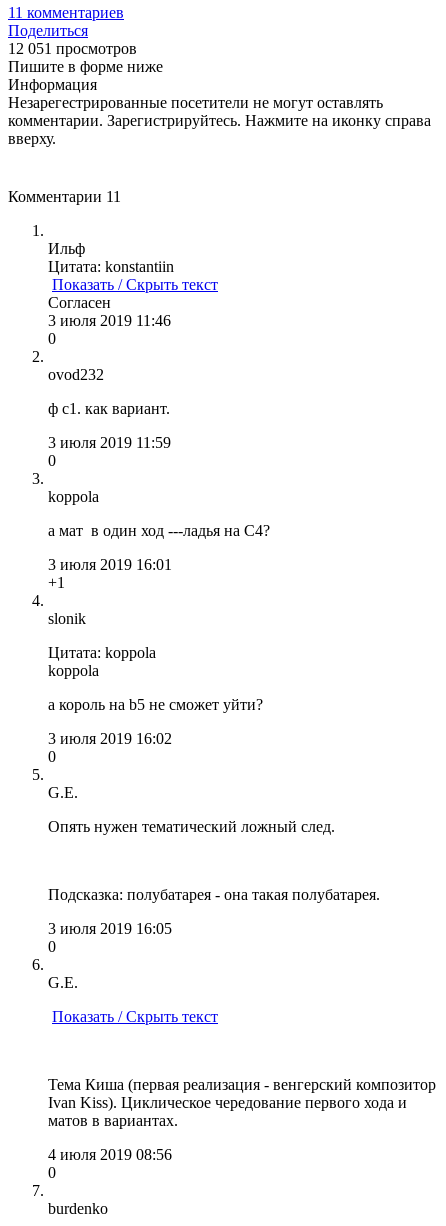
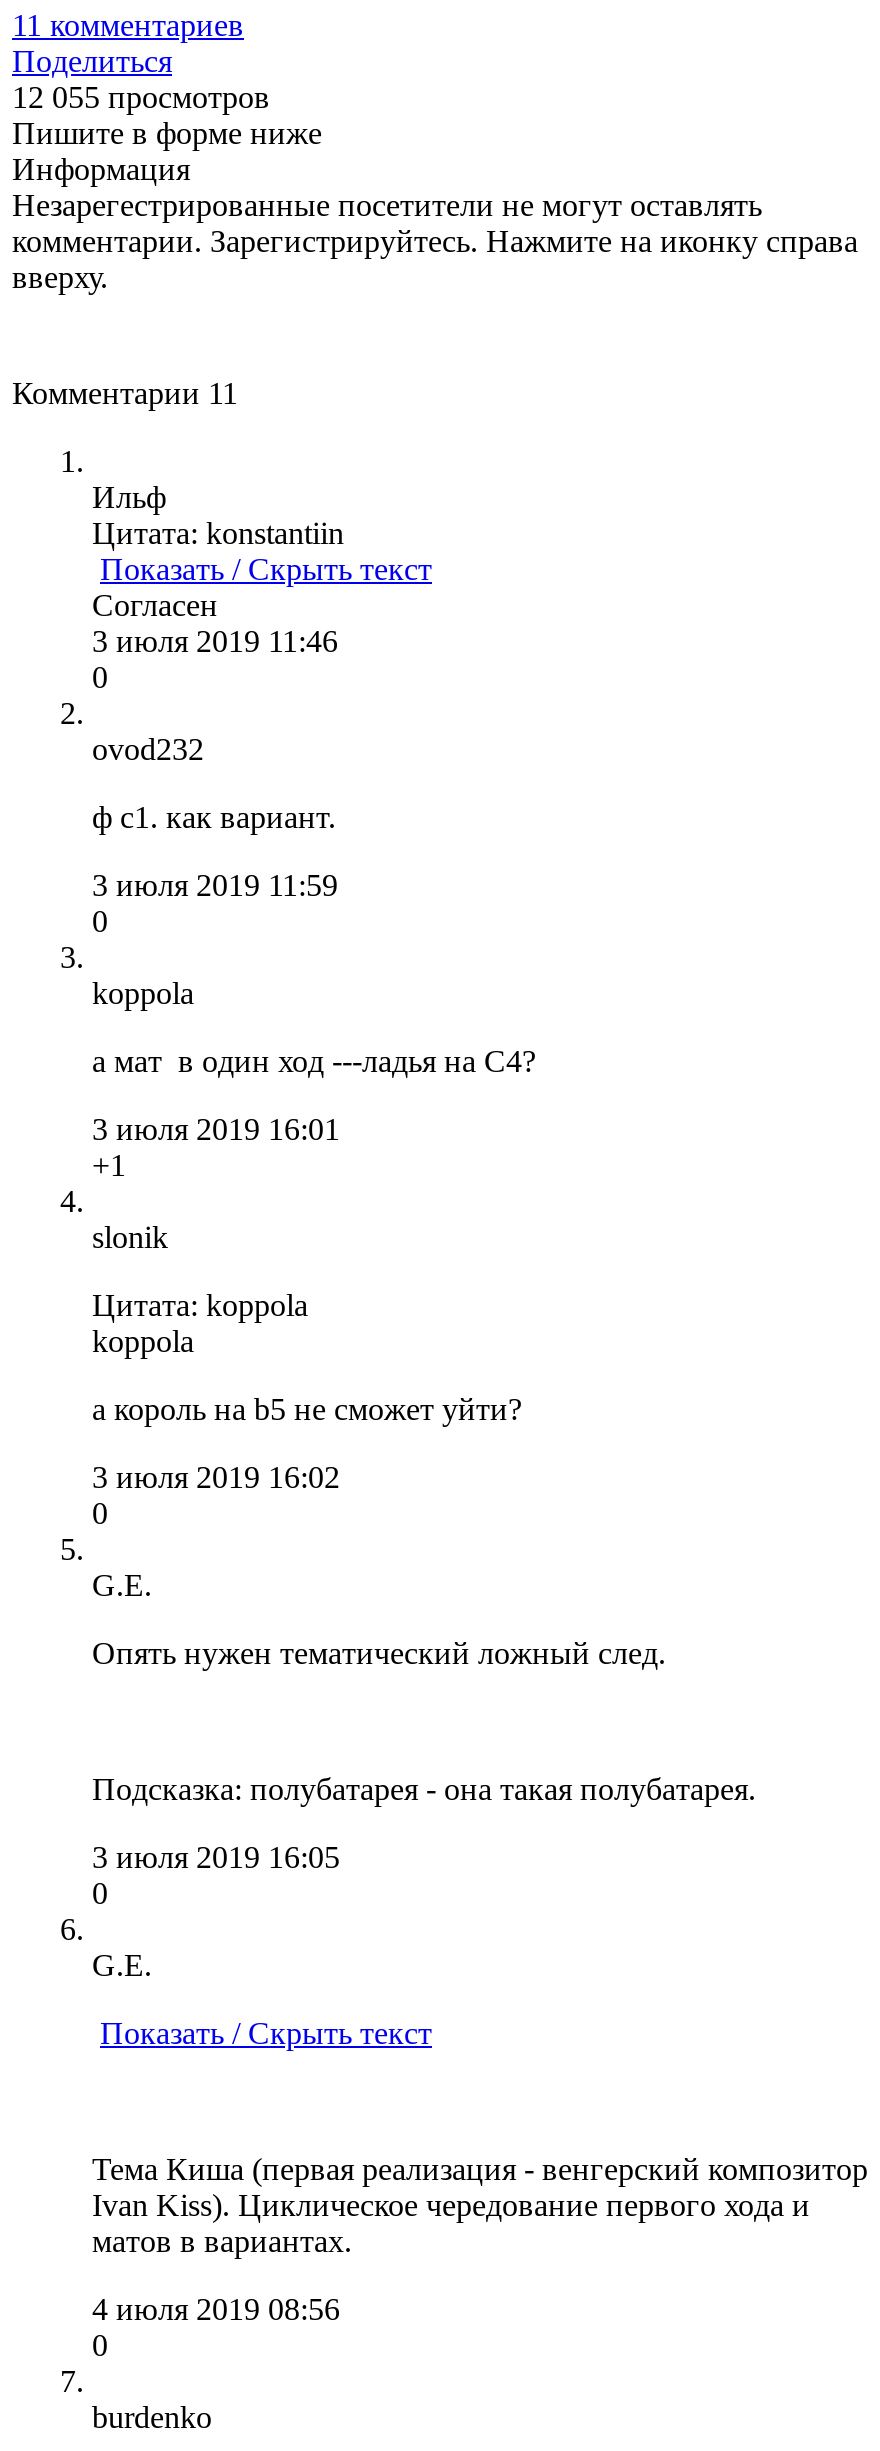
- 12 051 просмотров
+ 12 055 просмотров
